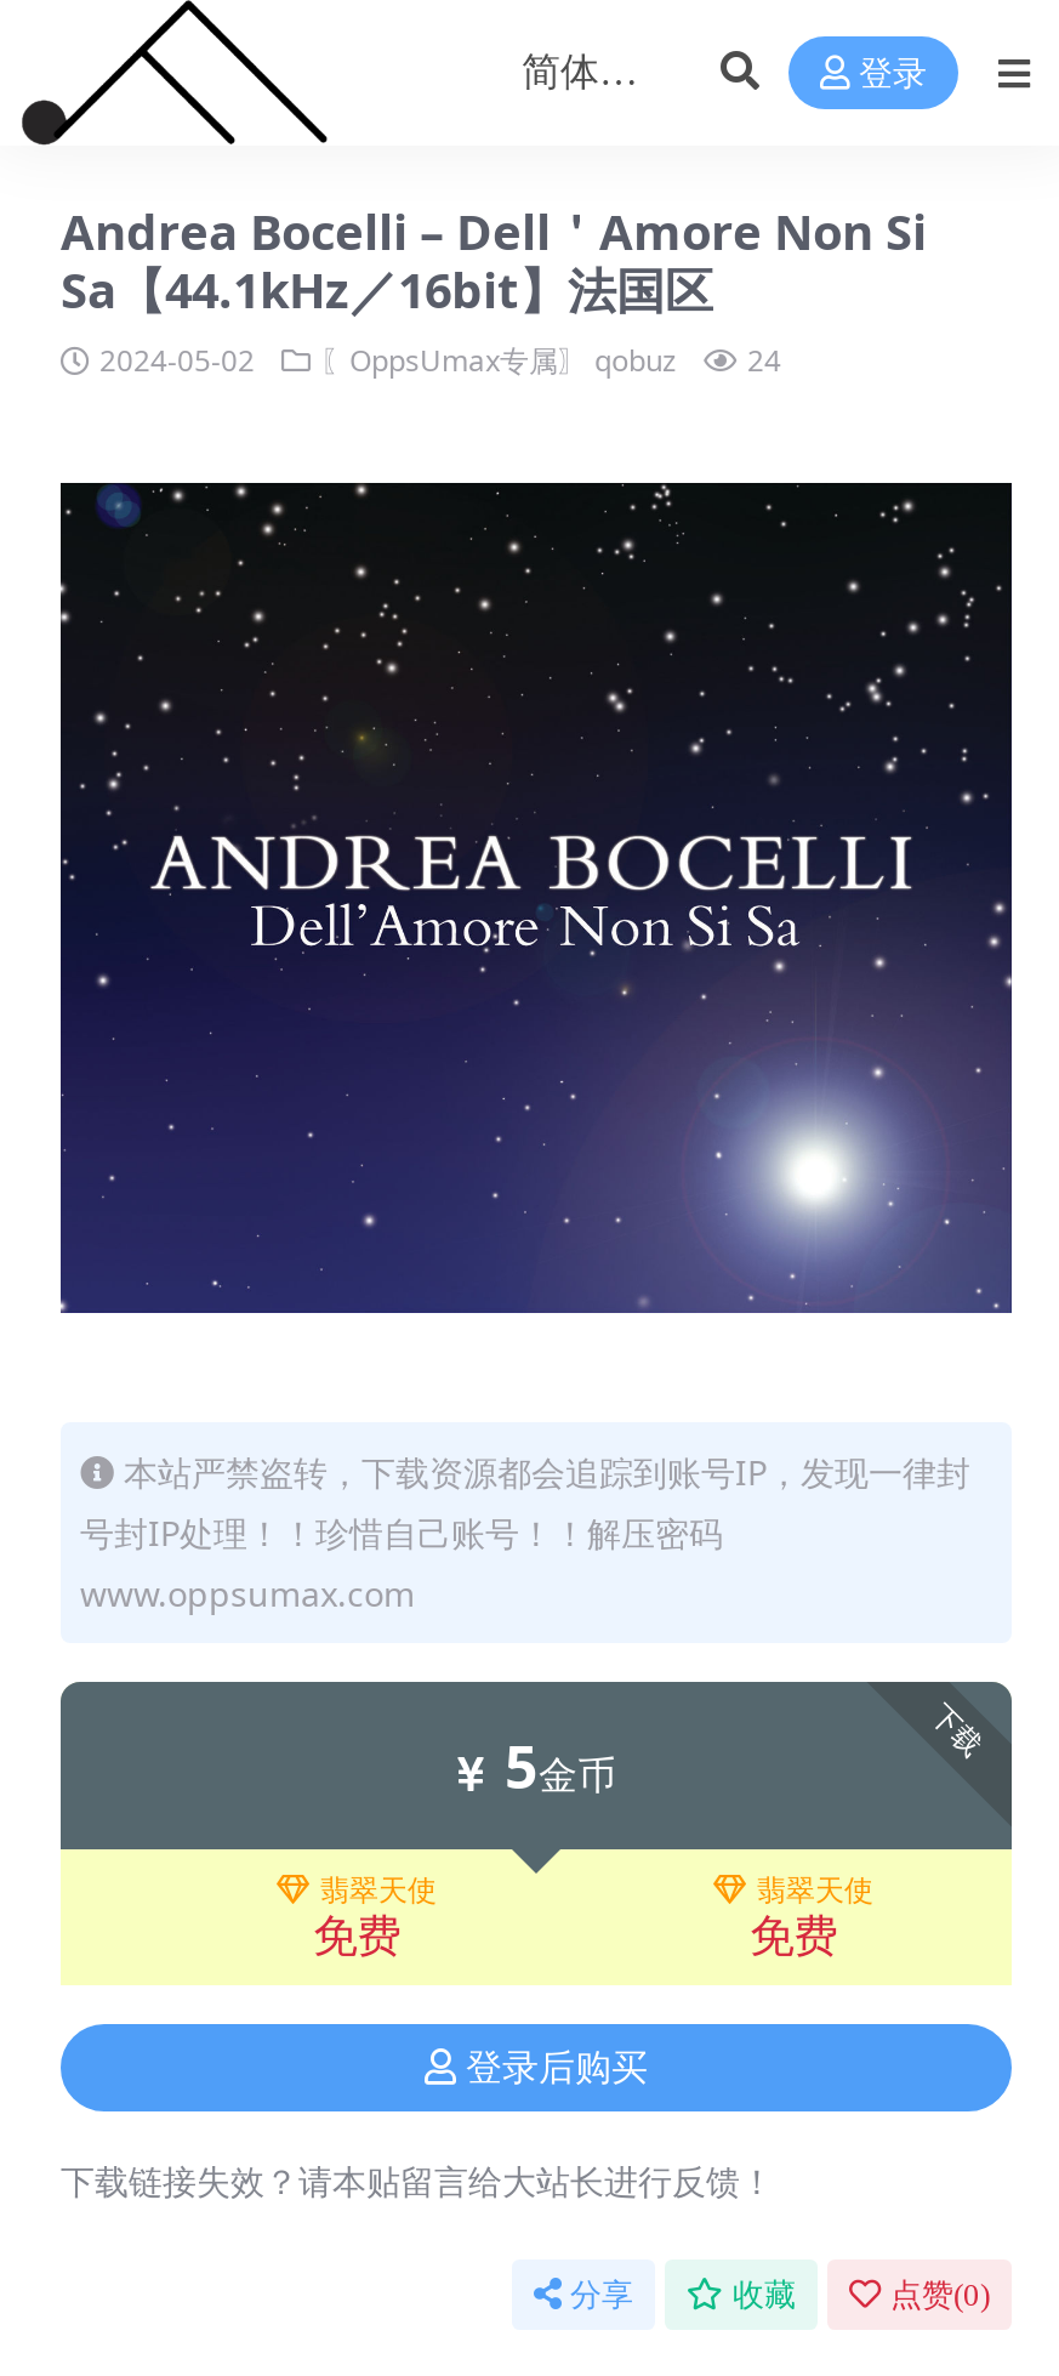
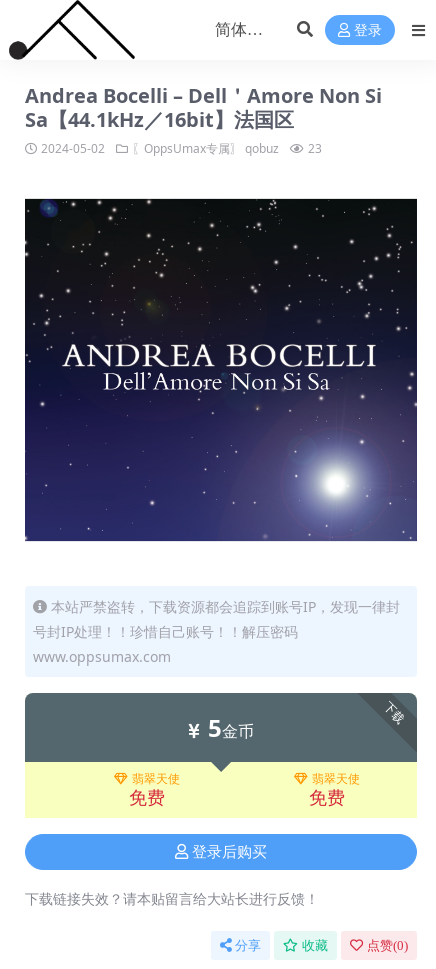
- 2024-05-02 〖OppsUmax专属〗 qobuz 24
+ 2024-05-02 〖OppsUmax专属〗 qobuz 23
